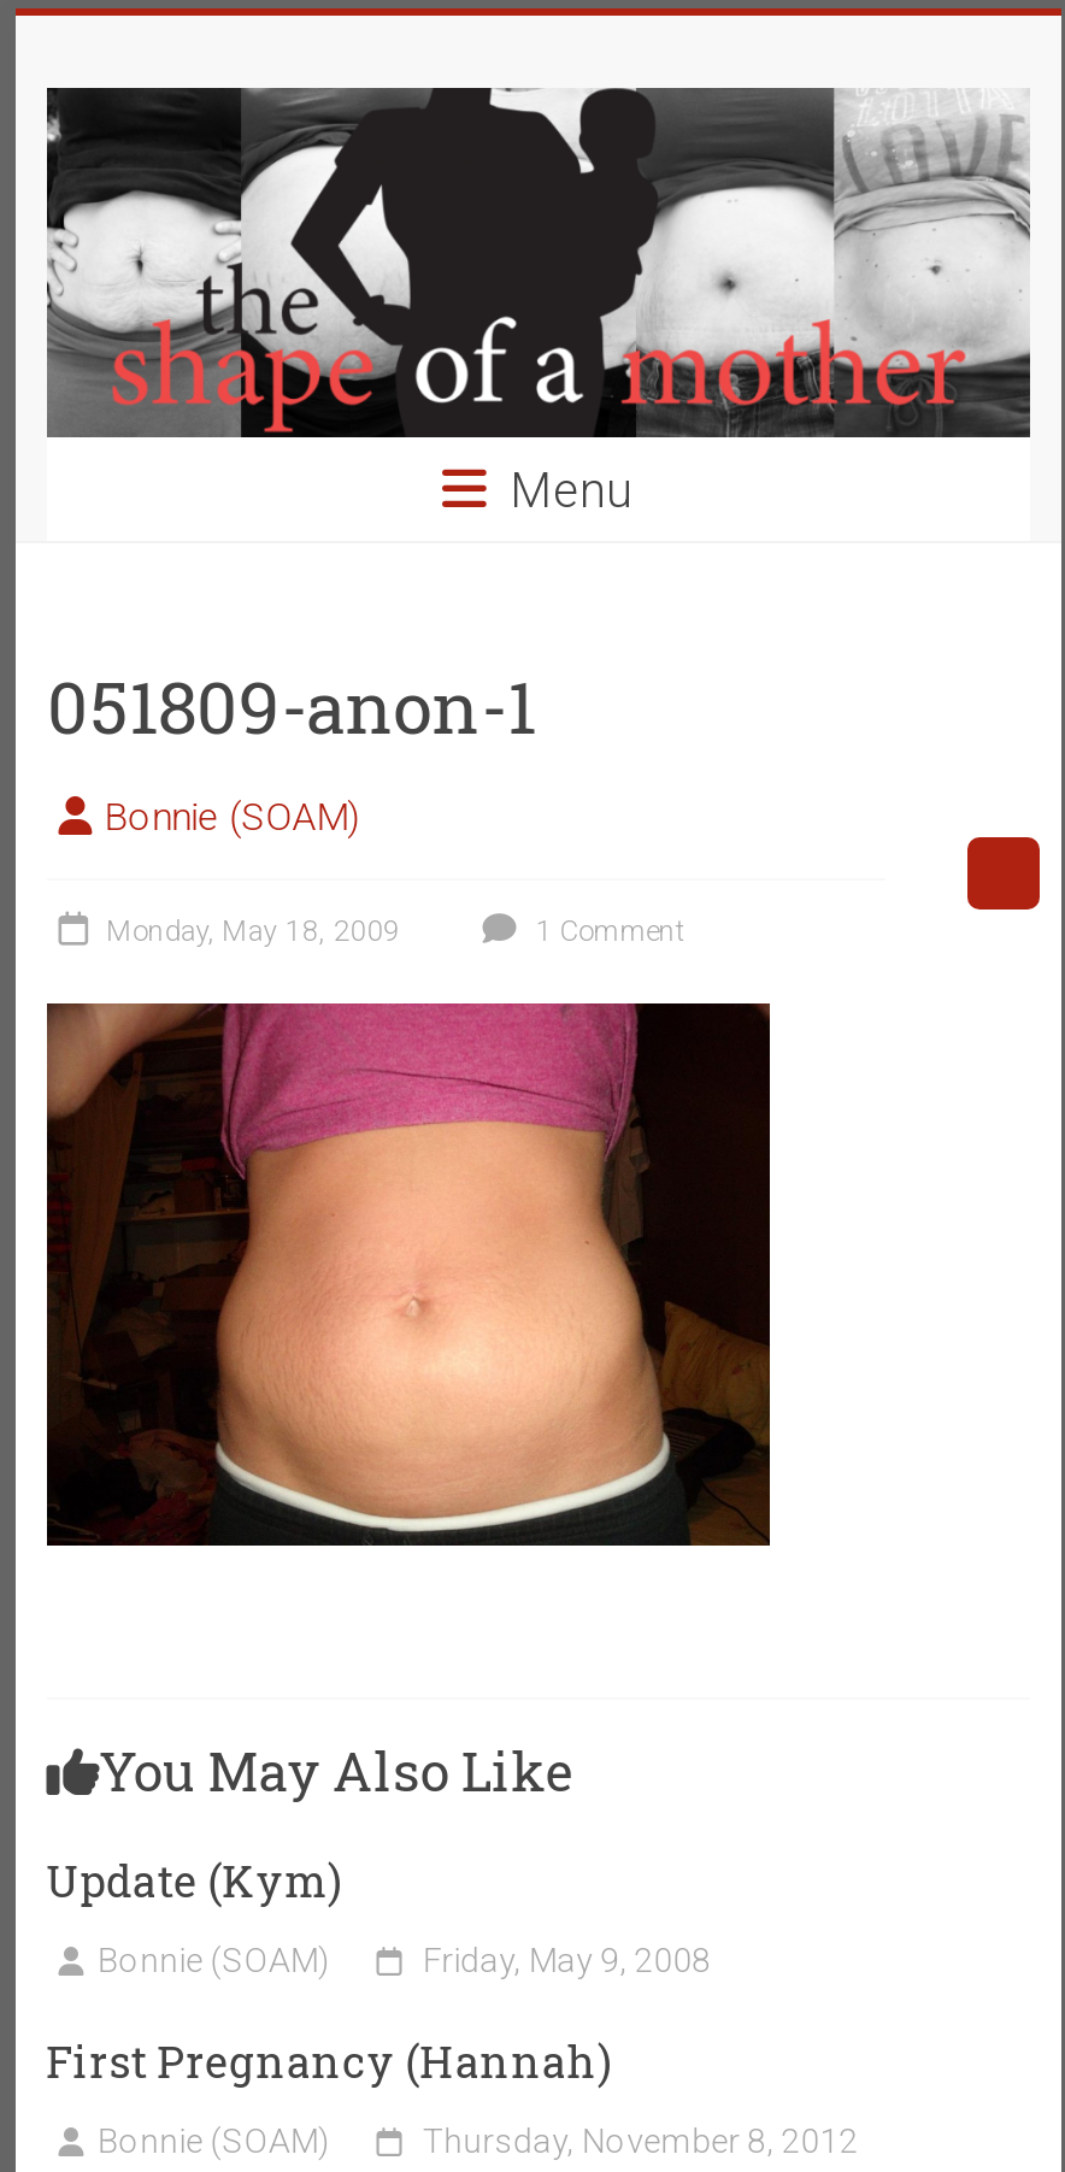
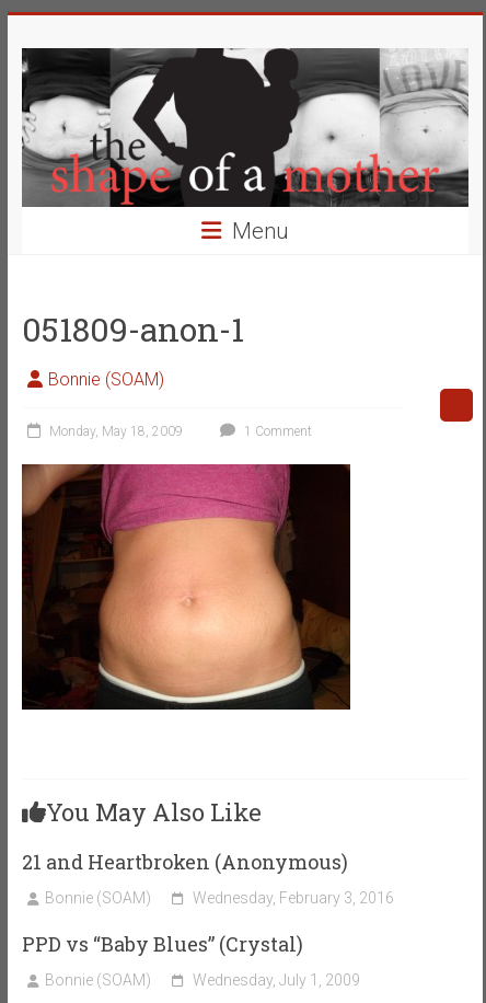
- Update (Kym)
+ 21 and Heartbroken (Anonymous)

- Friday, May 9, 2008
+ Wednesday, February 3, 2016

- First Pregnancy (Hannah)
+ PPD vs “Baby Blues” (Crystal)

- Thursday, November 8, 2012
+ Wednesday, July 1, 2009
